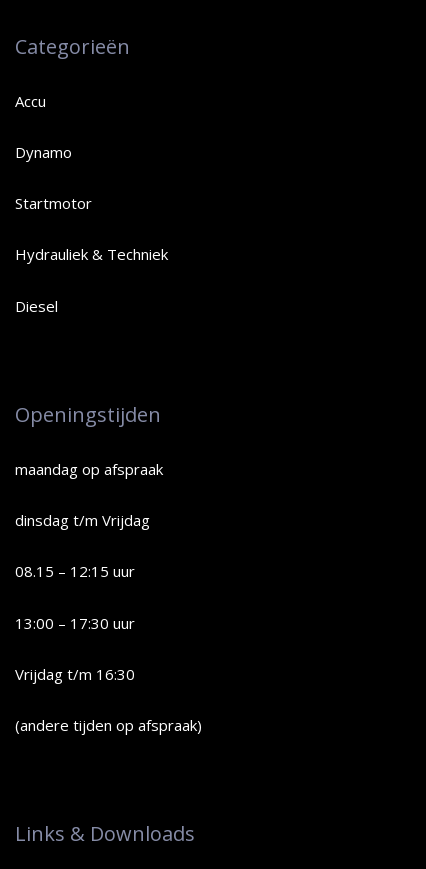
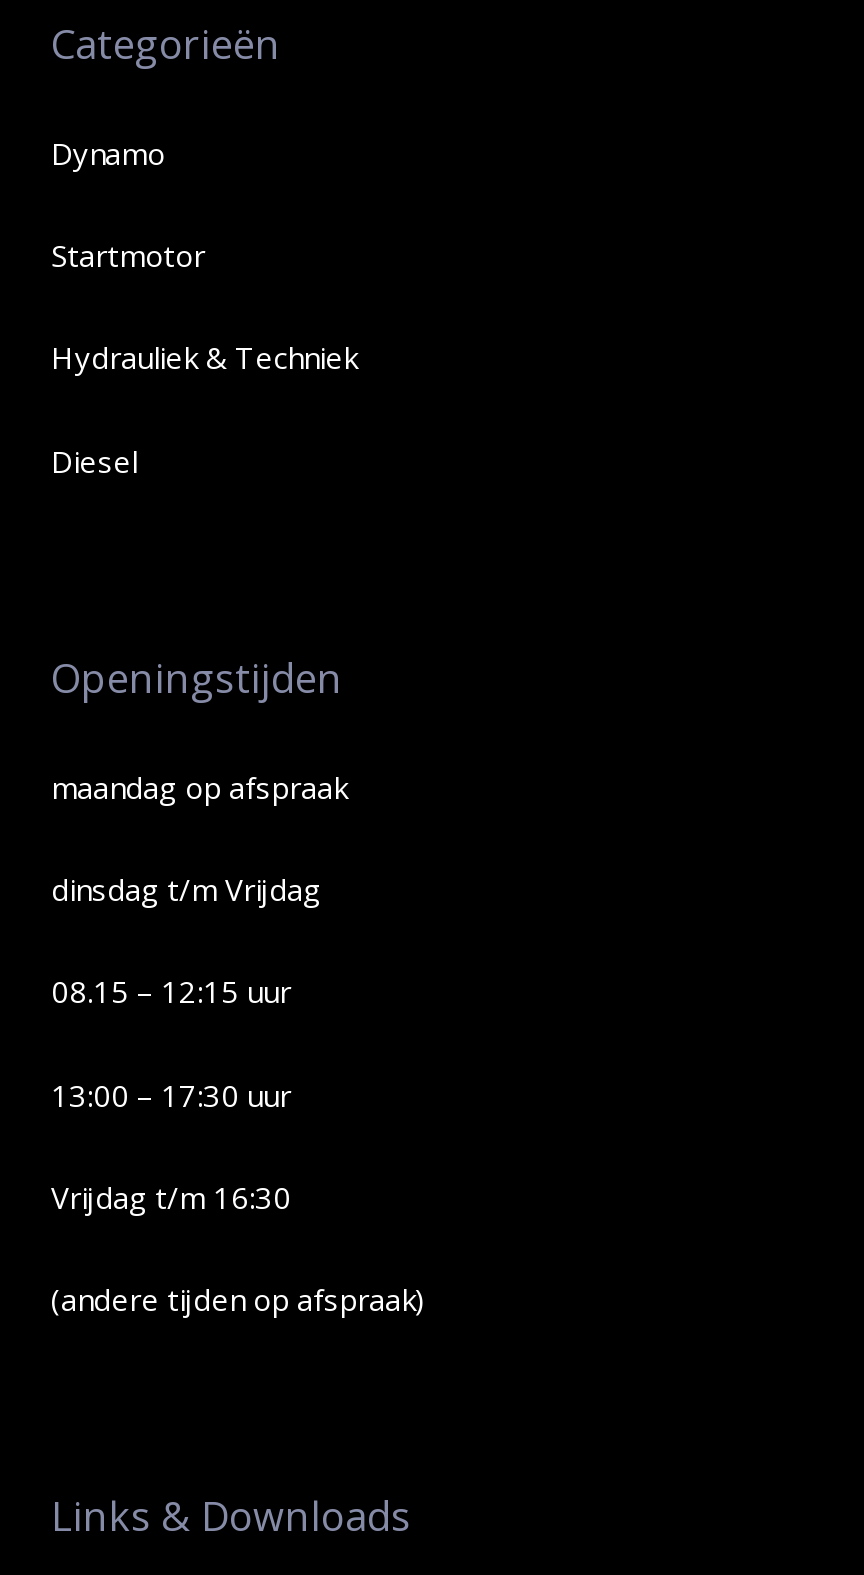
- Accu
